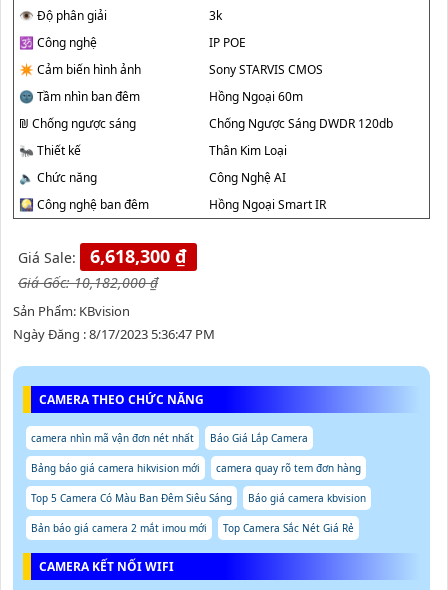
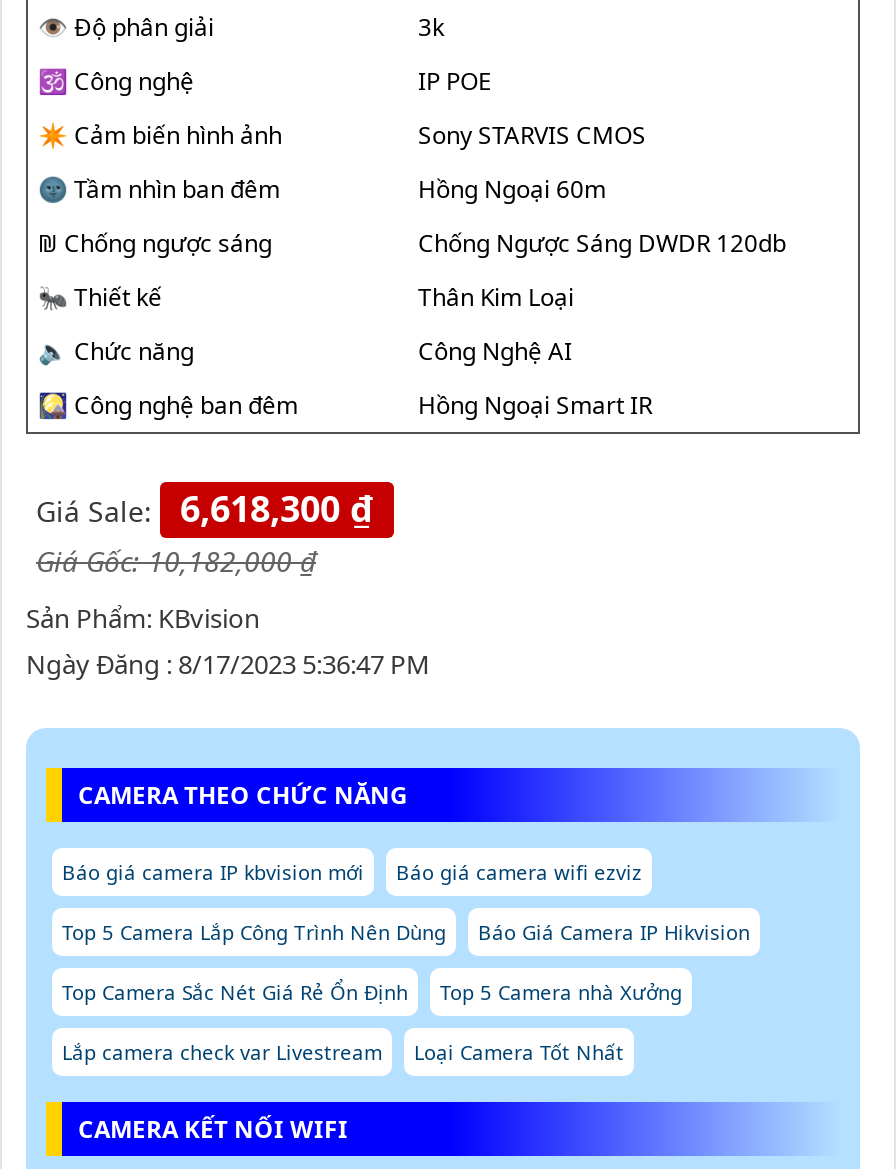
- camera nhìn mã vận đơn nét nhất
- Báo Giá Lắp Camera
+ Báo giá camera IP kbvision mới
+ Báo giá camera wifi ezviz

- Bảng báo giá camera hikvision mới
- camera quay rõ tem đơn hàng
+ Top 5 Camera Lắp Công Trình Nên Dùng
+ Báo Giá Camera IP Hikvision

- Top 5 Camera Có Màu Ban Đêm Siêu Sáng
- Báo giá camera kbvision
+ Top Camera Sắc Nét Giá Rẻ Ổn Định
+ Top 5 Camera nhà Xưởng

- Bản báo giá camera 2 mắt imou mới
- Top Camera Sắc Nét Giá Rẻ
+ Lắp camera check var Livestream
+ Loại Camera Tốt Nhất
